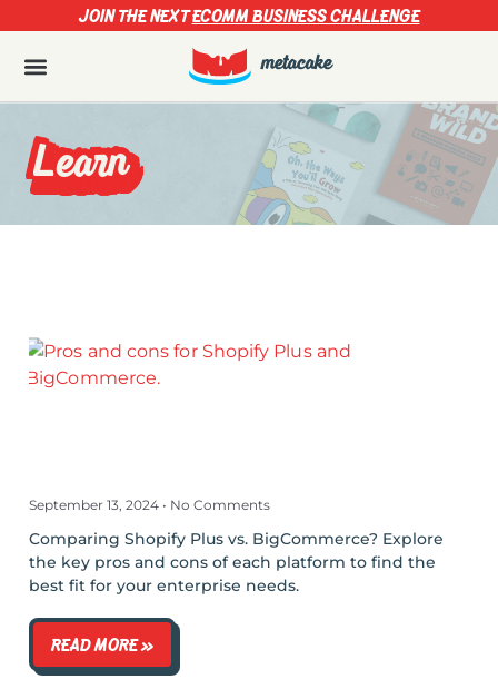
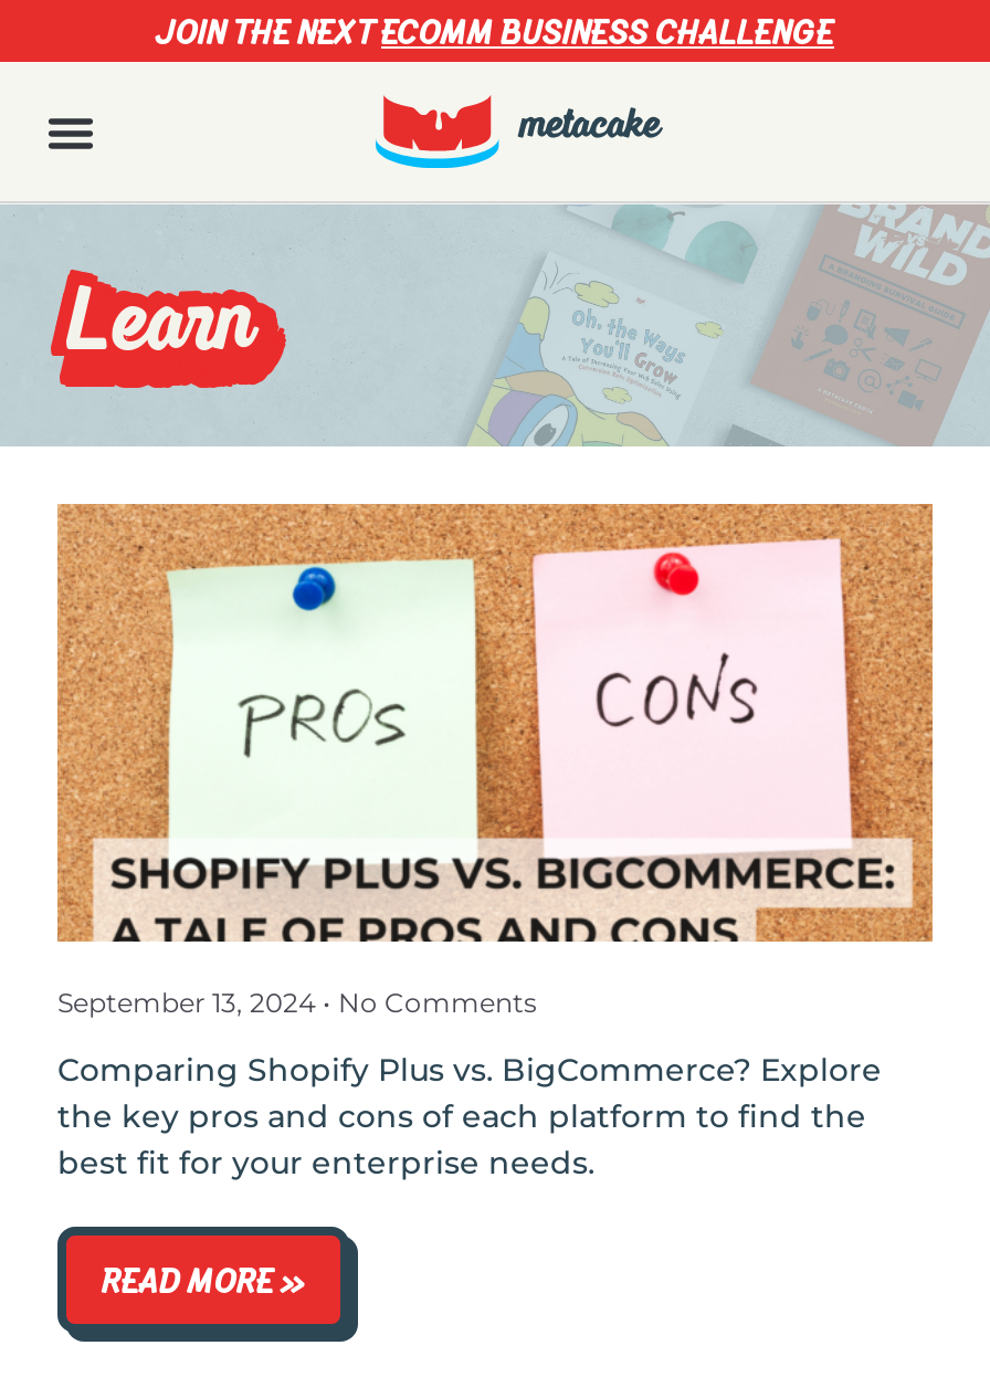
+ [image]
